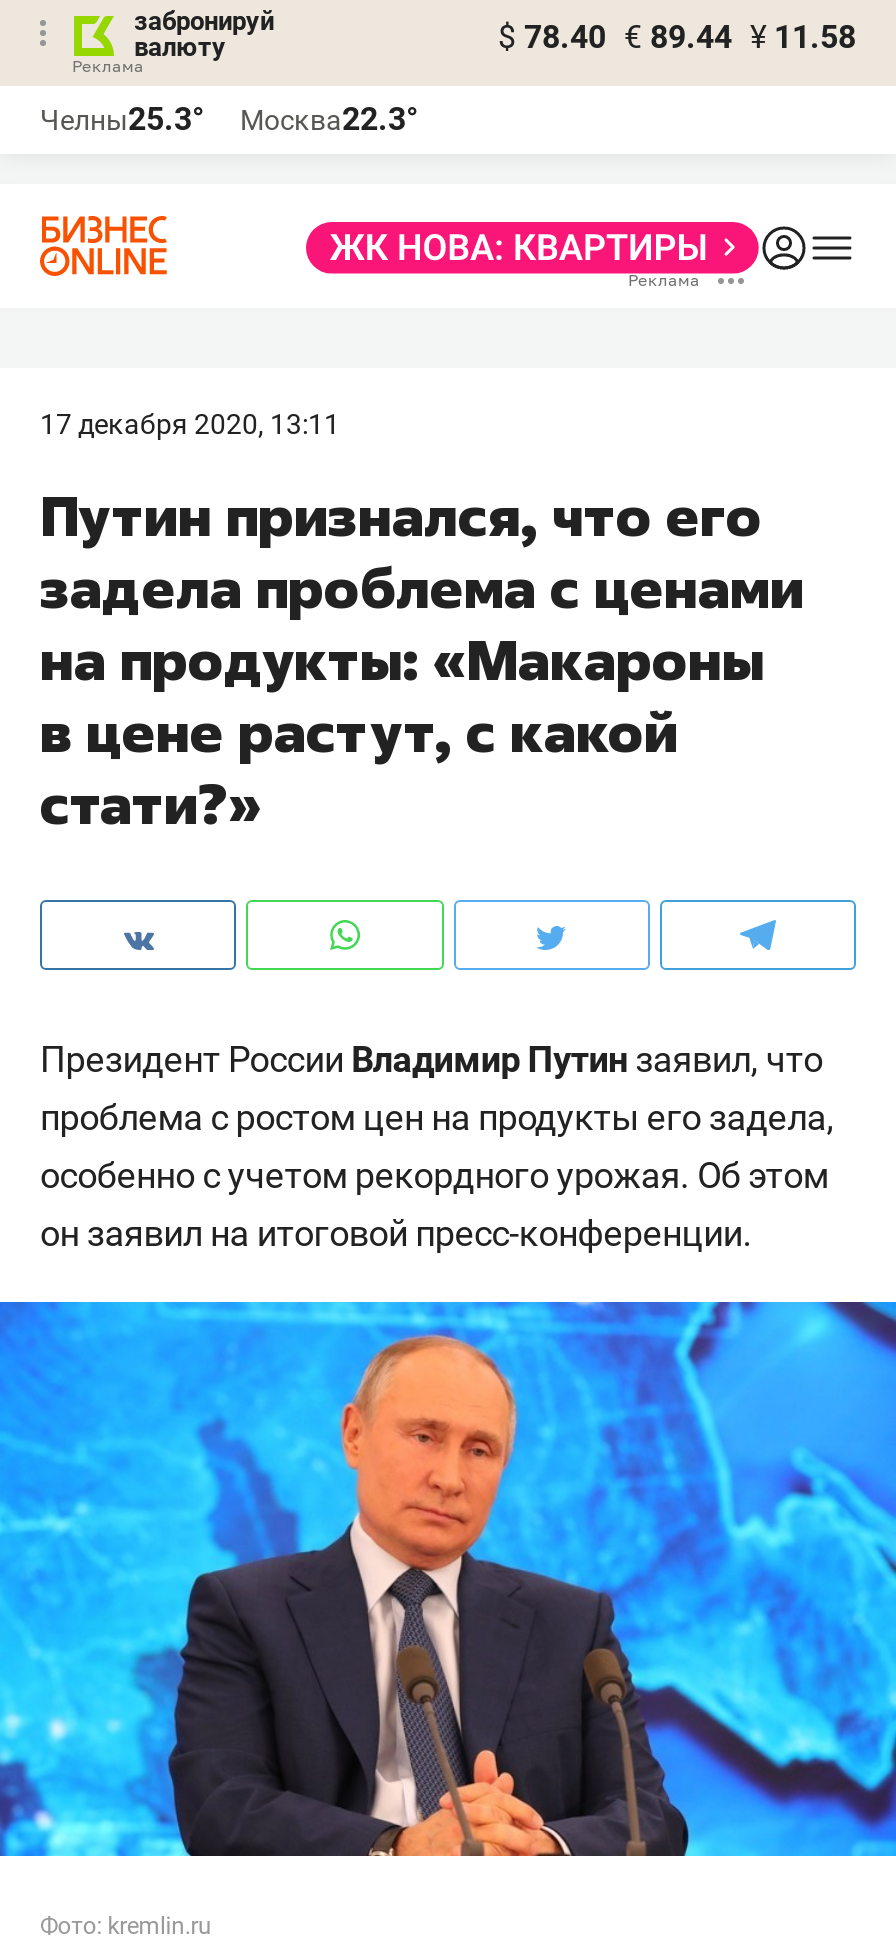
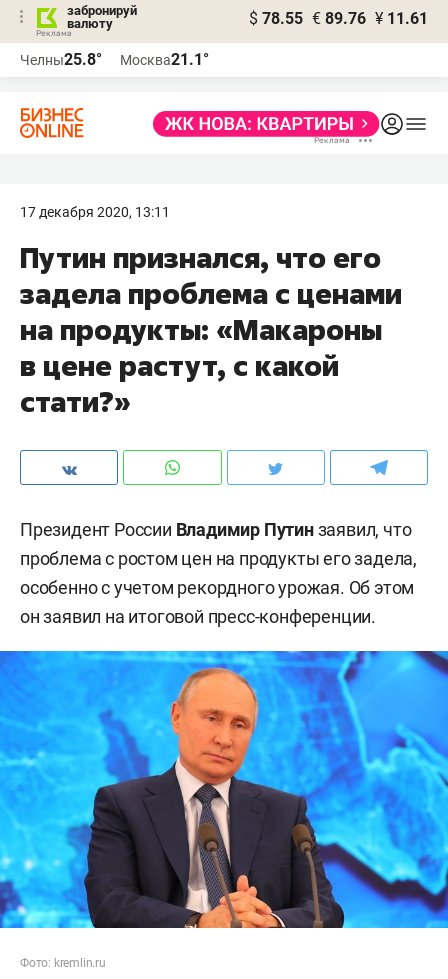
- $ 78.40 € 89.44 ¥ 11.58
+ $ 78.55 € 89.76 ¥ 11.61

- Челны25.3°
+ Челны25.8°

- Москва22.3°
+ Москва21.1°
